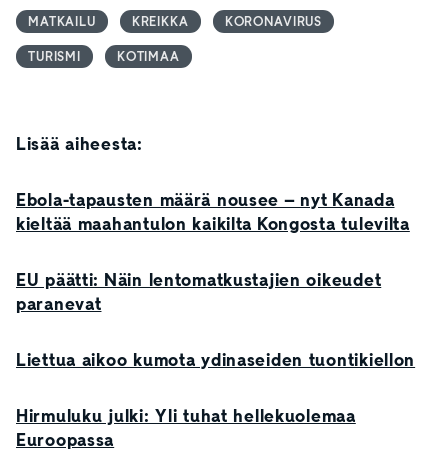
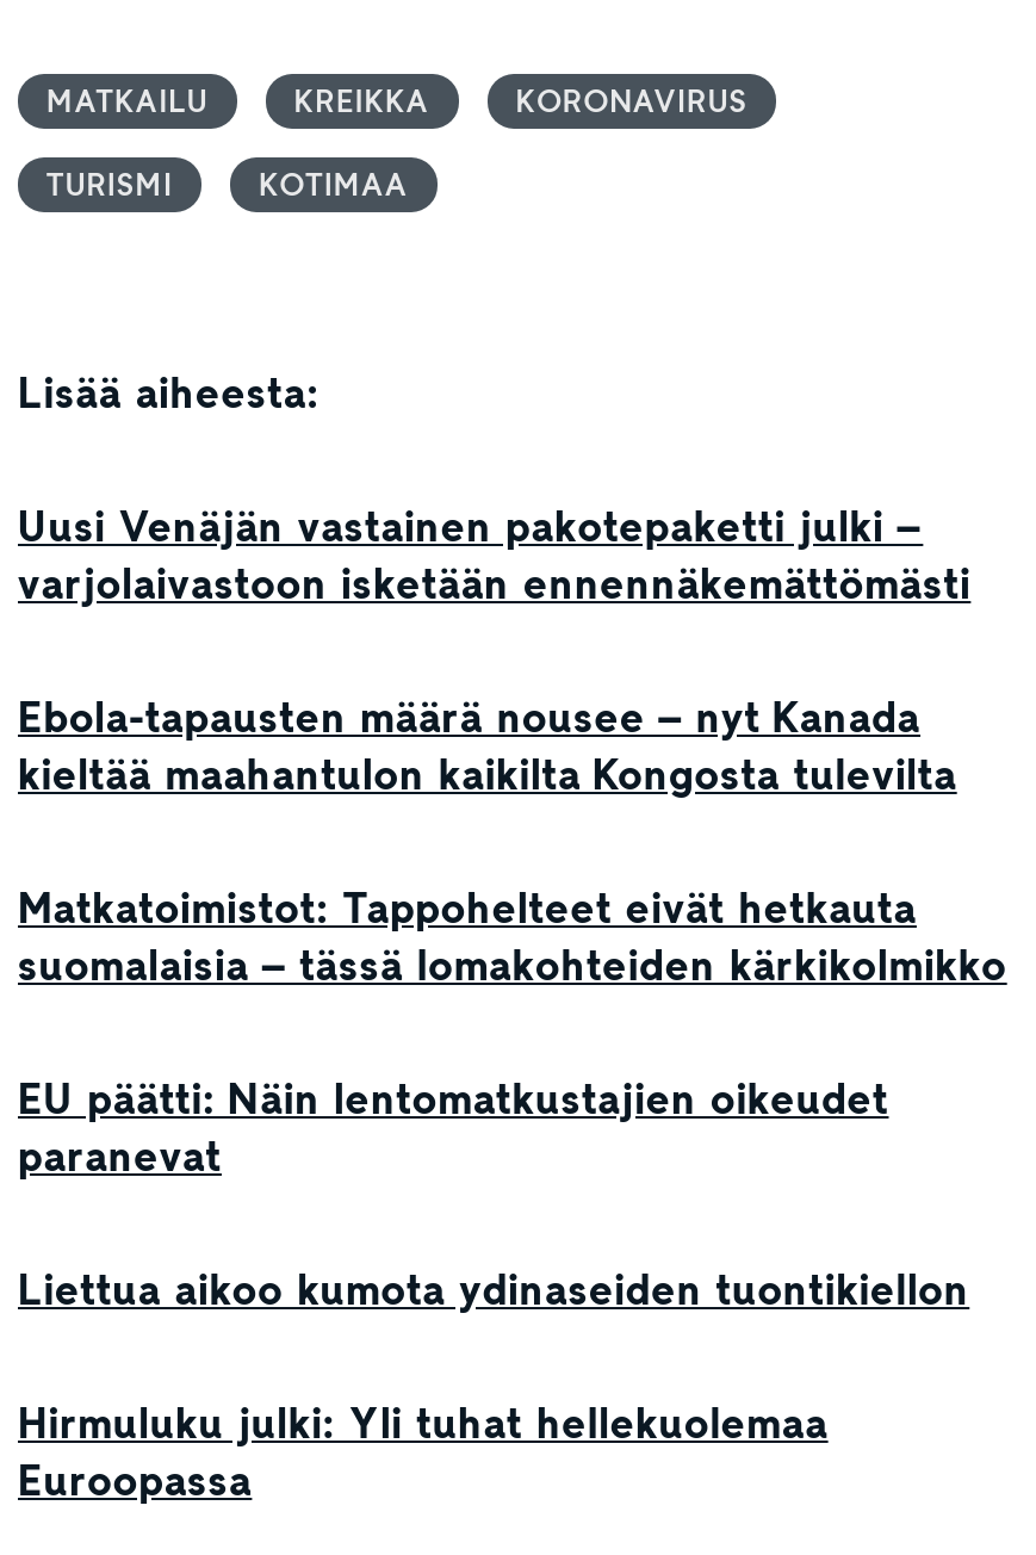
+ Uusi Venäjän vastainen pakotepaketti julki –
+ varjolaivastoon isketään ennennäkemättömästi

+ Matkatoimistot: Tappohelteet eivät hetkauta
+ suomalaisia – tässä lomakohteiden kärkikolmikko
